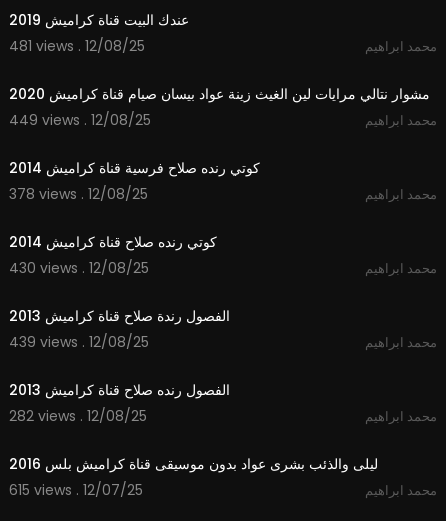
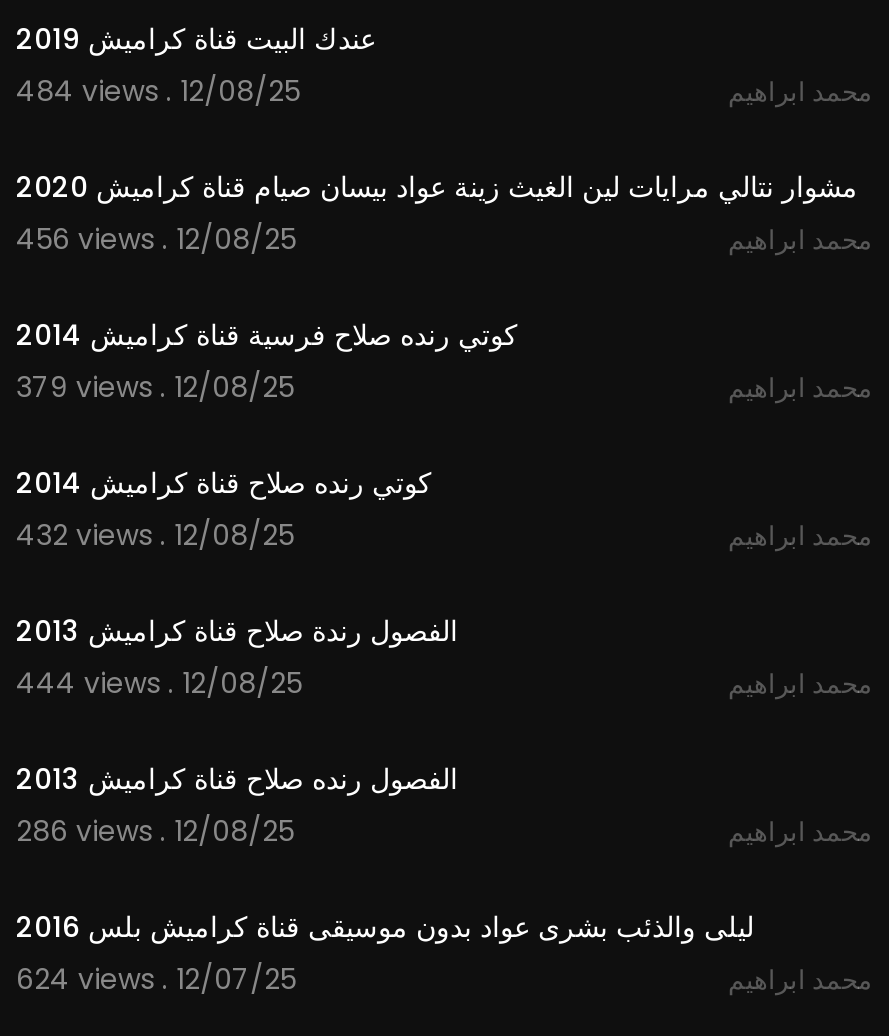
- 481 views . 12/08/25
+ 484 views . 12/08/25

- 449 views . 12/08/25
+ 456 views . 12/08/25

- 378 views . 12/08/25
+ 379 views . 12/08/25

- 430 views . 12/08/25
+ 432 views . 12/08/25

- 439 views . 12/08/25
+ 444 views . 12/08/25

- 282 views . 12/08/25
+ 286 views . 12/08/25

- 615 views . 12/07/25
+ 624 views . 12/07/25
